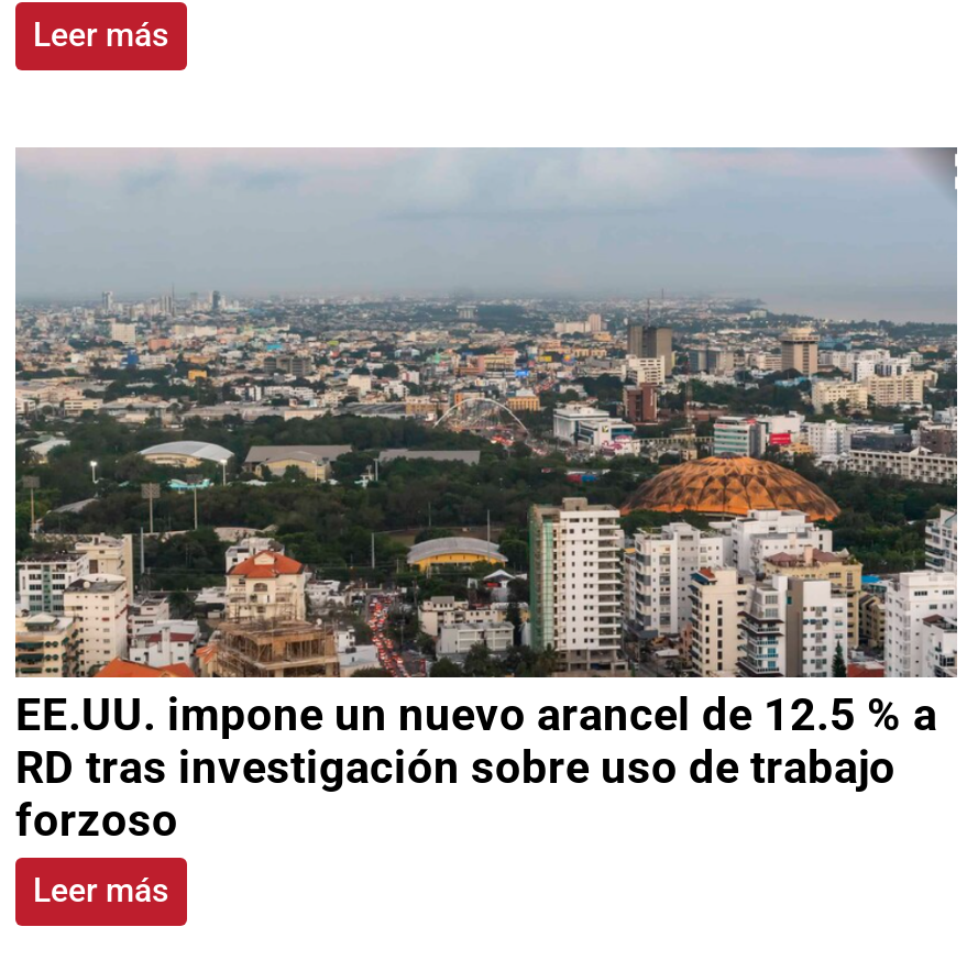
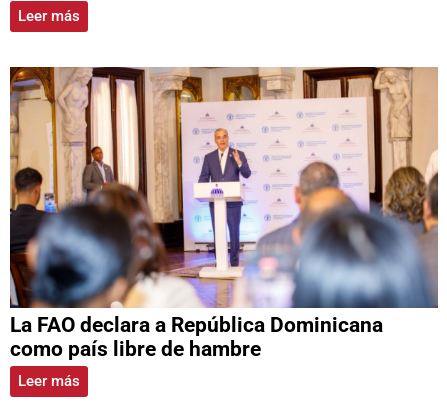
- [image]
- EE.UU. impone un nuevo arancel de 12.5 % a
- RD tras investigación sobre uso de trabajo
- forzoso
+ [image]
+ La FAO declara a República Dominicana
+ como país libre de hambre
